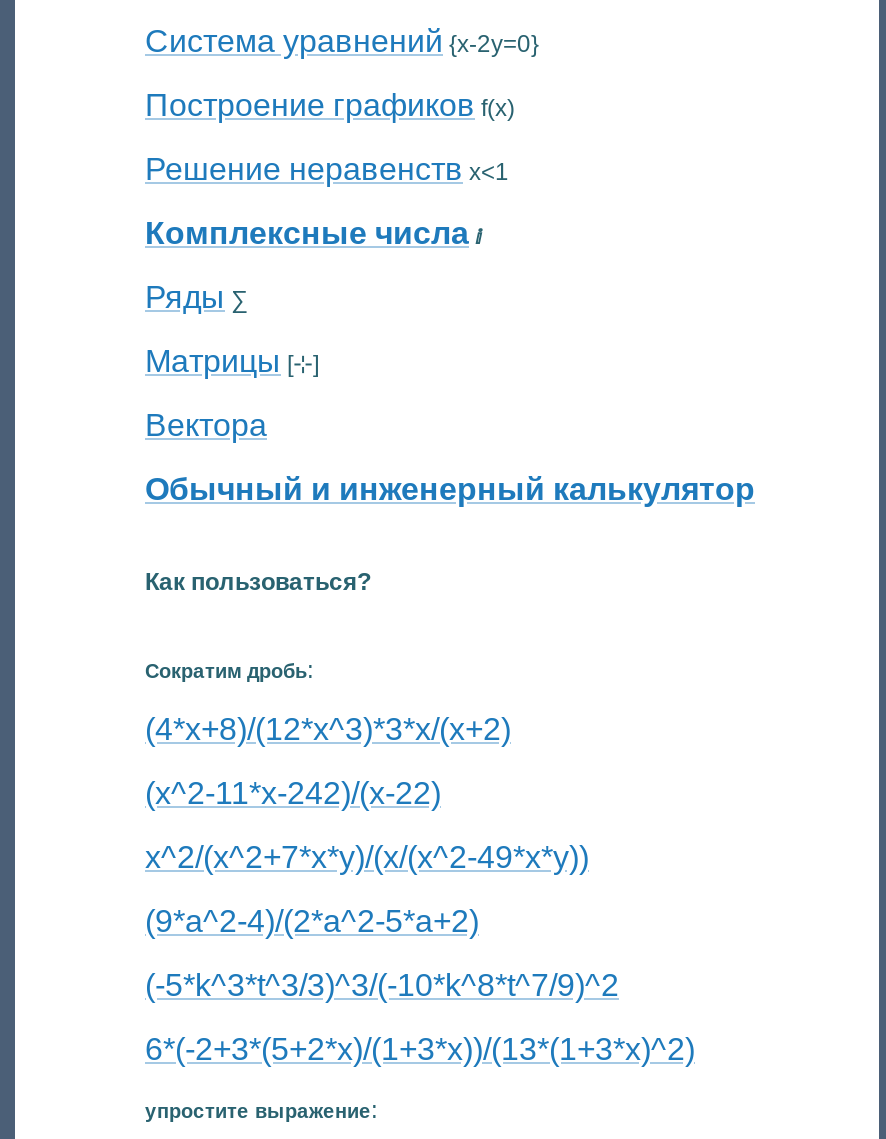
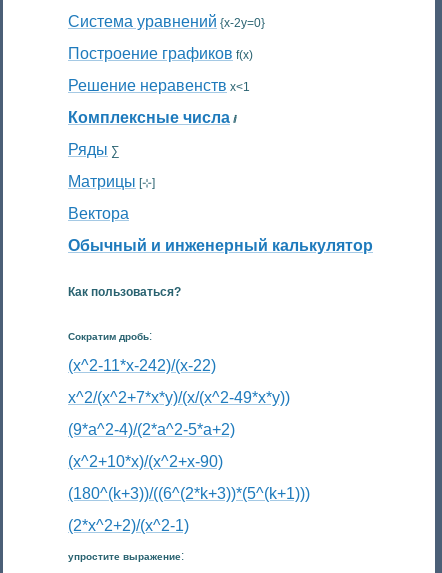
- (4*x+8)/(12*x^3)*3*x/(x+2)

moved up: (x^2-11*x-242)/(x-22) | x^2/(x^2+7*x*y)/(x/(x^2-49*x*y)) | (9*a^2-4)/(2*a^2-5*a+2)

- (-5*k^3*t^3/3)^3/(-10*k^8*t^7/9)^2
- 6*(-2+3*(5+2*x)/(1+3*x))/(13*(1+3*x)^2)
+ (x^2+10*x)/(x^2+x-90)
+ (180^(k+3))/((6^(2*k+3))*(5^(k+1)))
+ (2*x^2+2)/(x^2-1)
